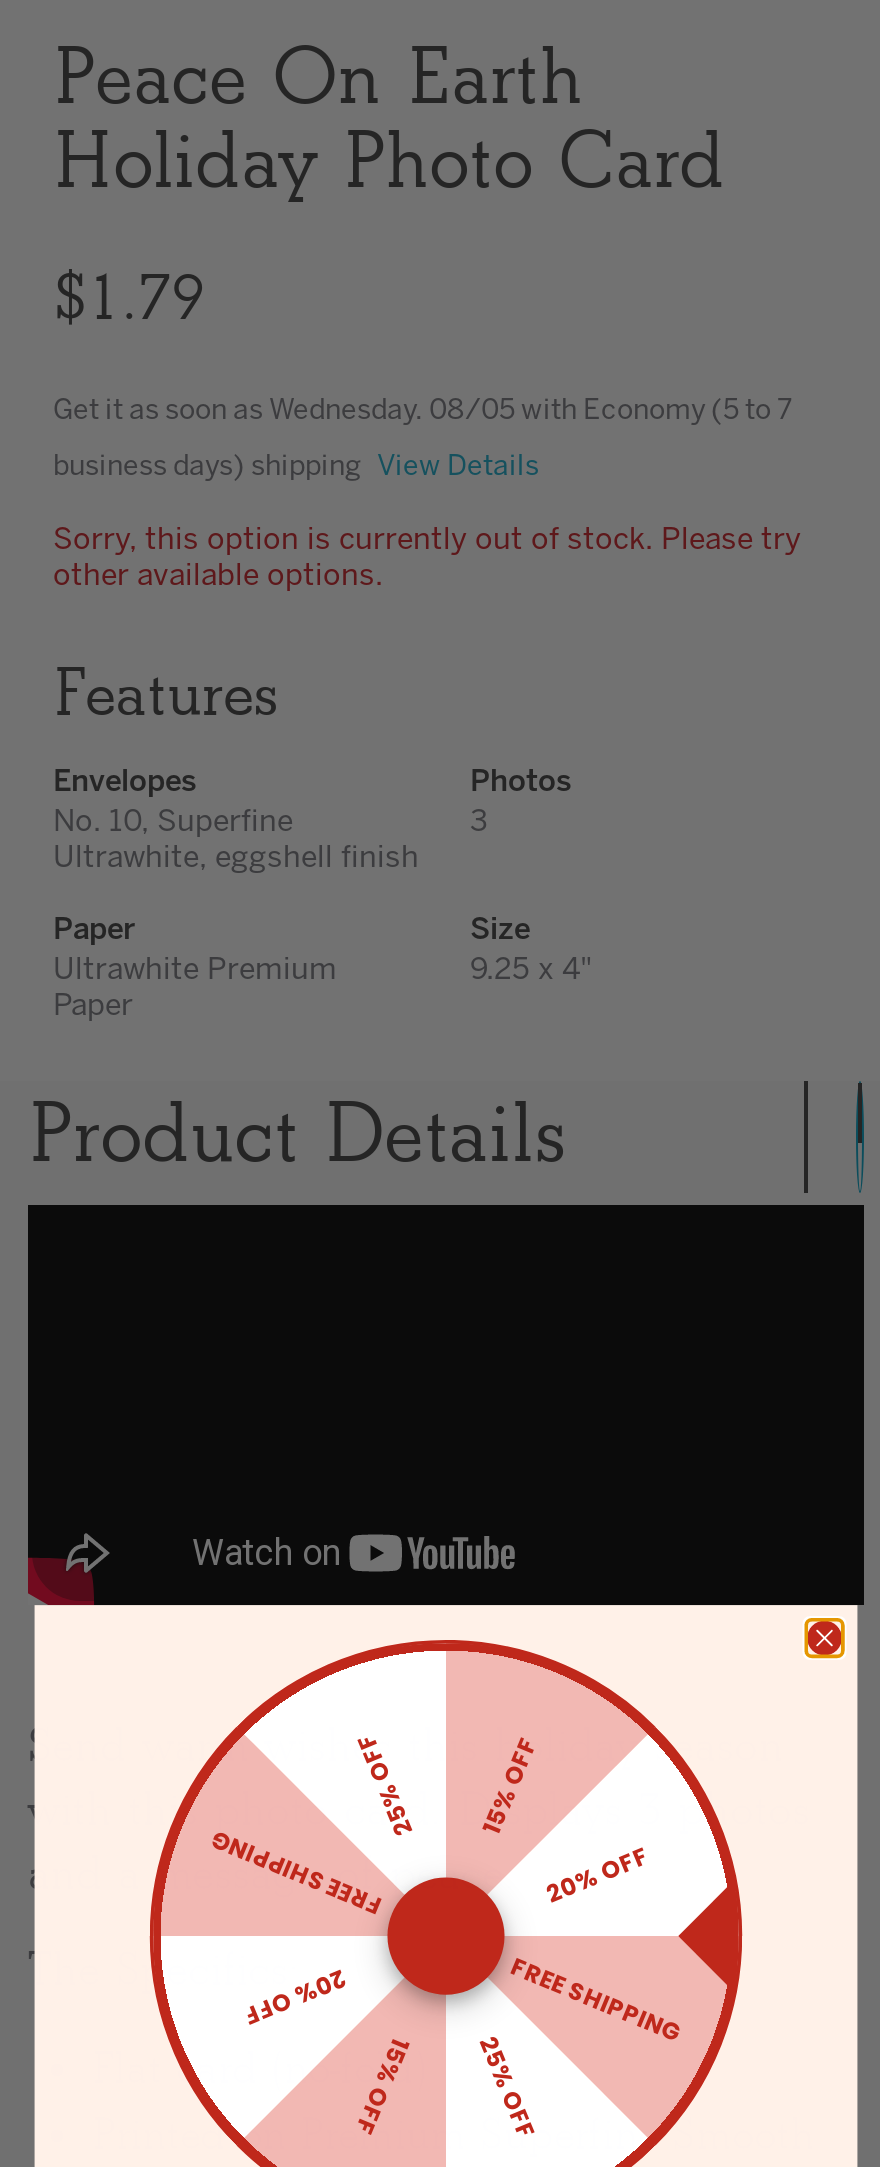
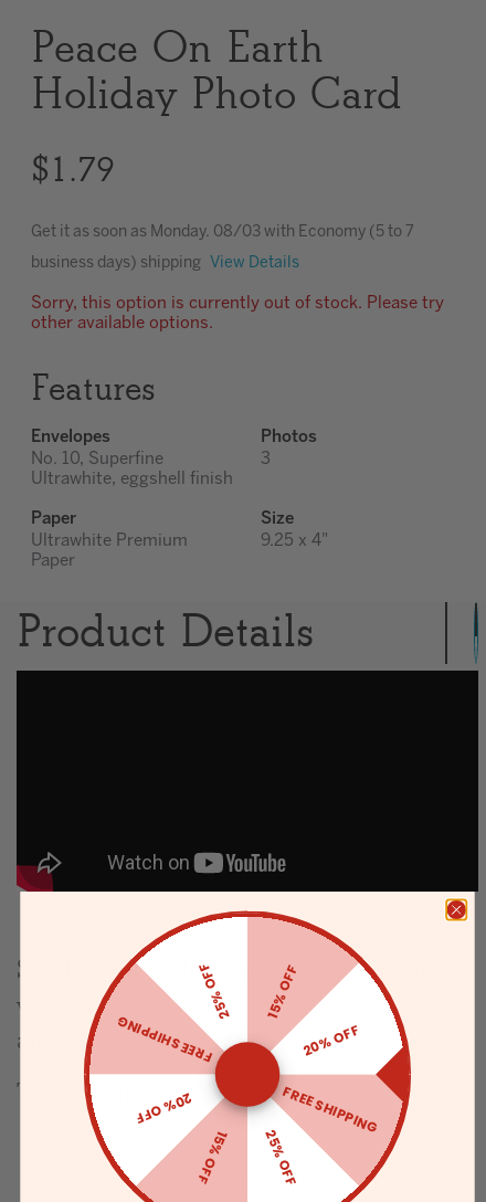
- Get it as soon as Wednesday. 08/05 with Economy (5 to 7
+ Get it as soon as Monday. 08/03 with Economy (5 to 7
